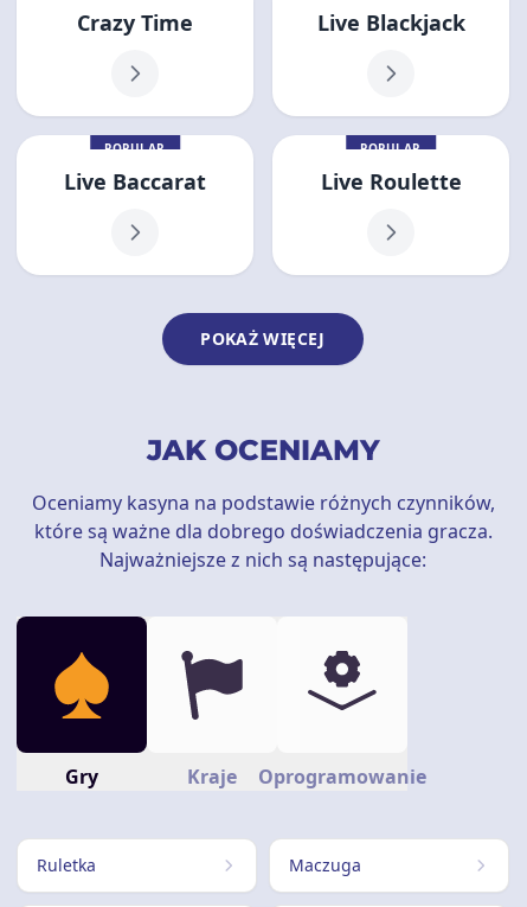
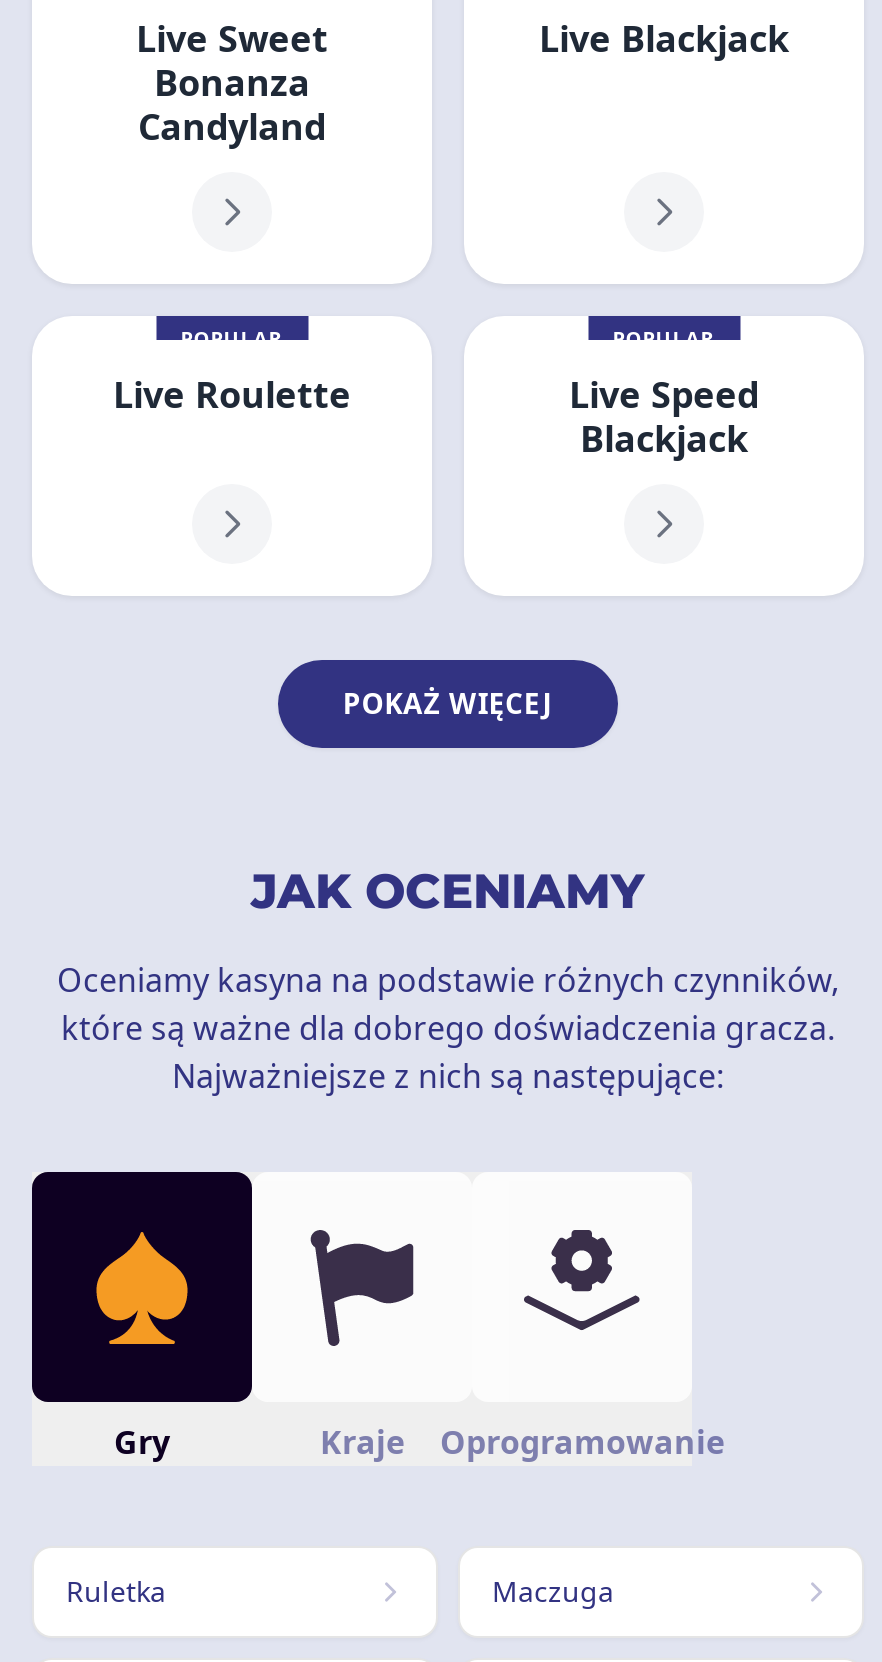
- Crazy Time
+ Live Sweet
+ Bonanza
+ Candyland

+ Live Speed
+ Blackjack

- Live Baccarat

moved down: Live Roulette
